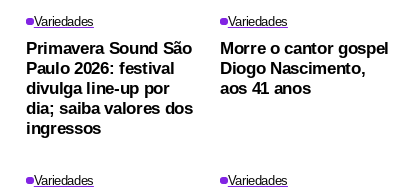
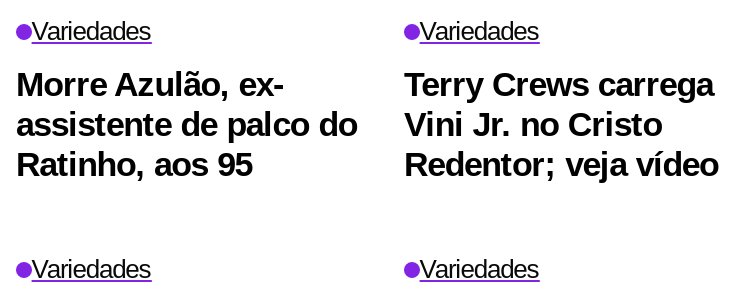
- Primavera Sound São
- Paulo 2026: festival
- divulga line-up por
- dia; saiba valores dos
- ingressos
+ Morre Azulão, ex-
+ assistente de palco do
+ Ratinho, aos 95

- Morre o cantor gospel
- Diogo Nascimento,
- aos 41 anos
+ Terry Crews carrega
+ Vini Jr. no Cristo
+ Redentor; veja vídeo
